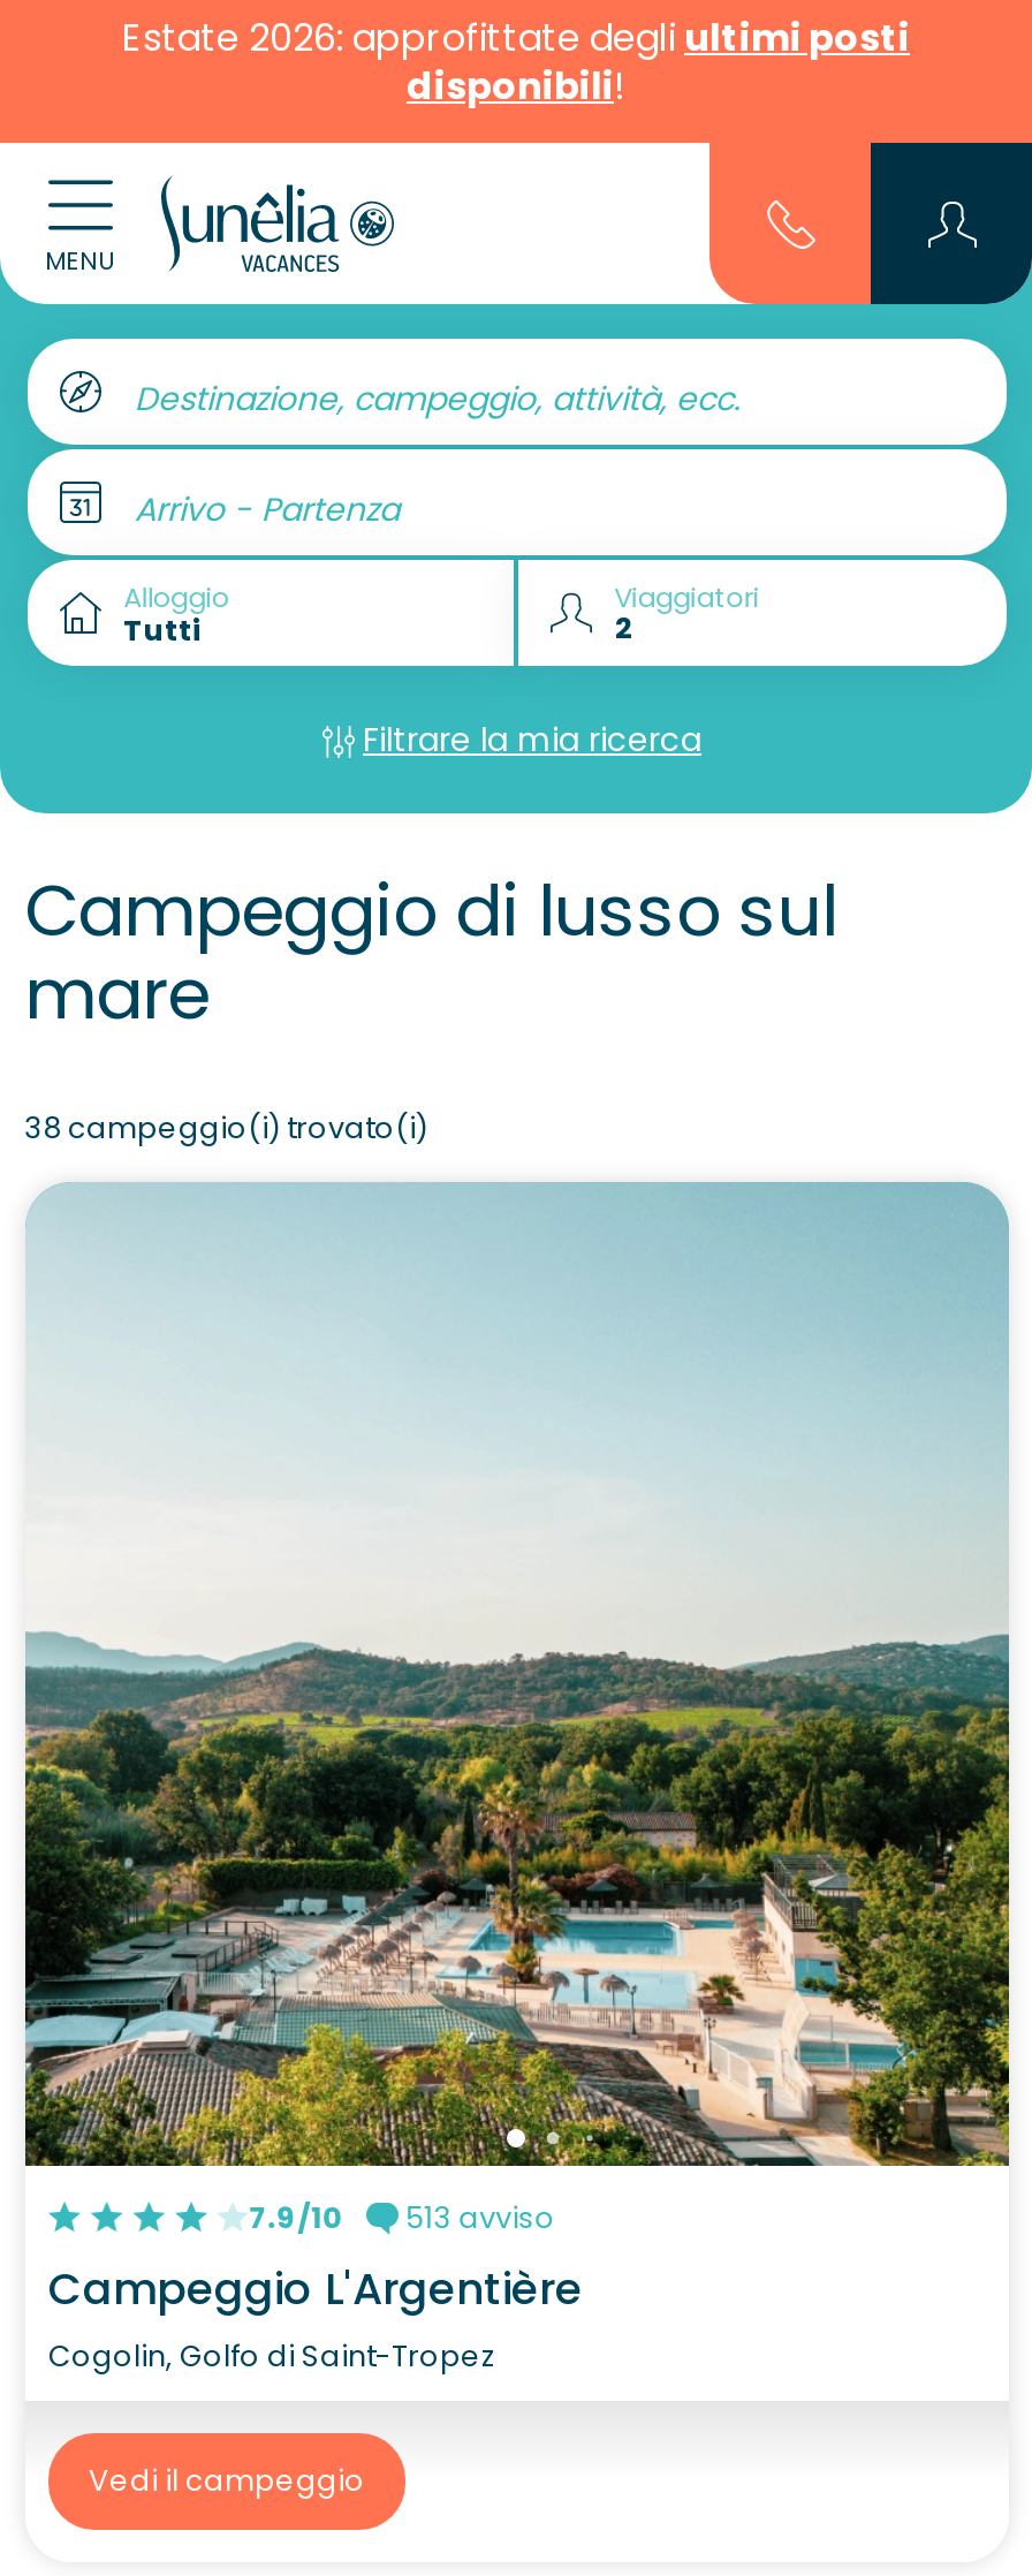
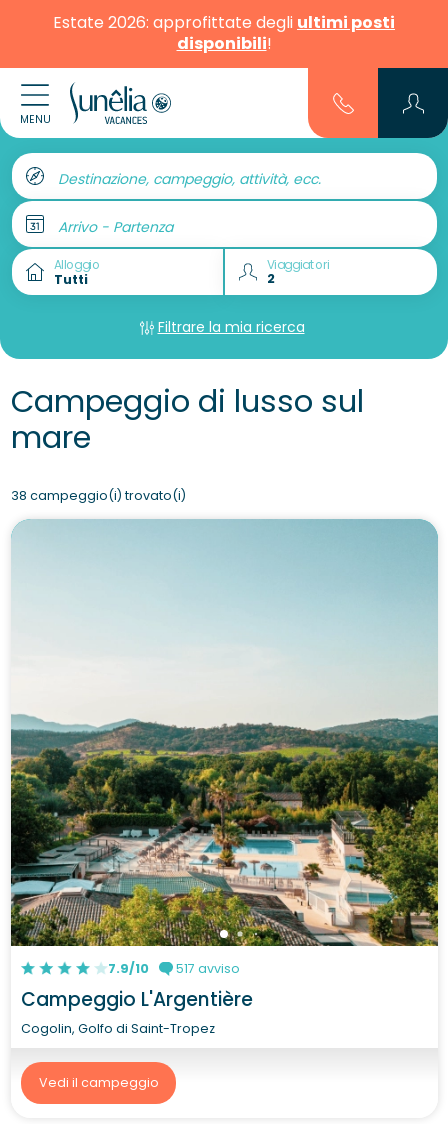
- 7.9/10 513 avviso
+ 7.9/10 517 avviso
